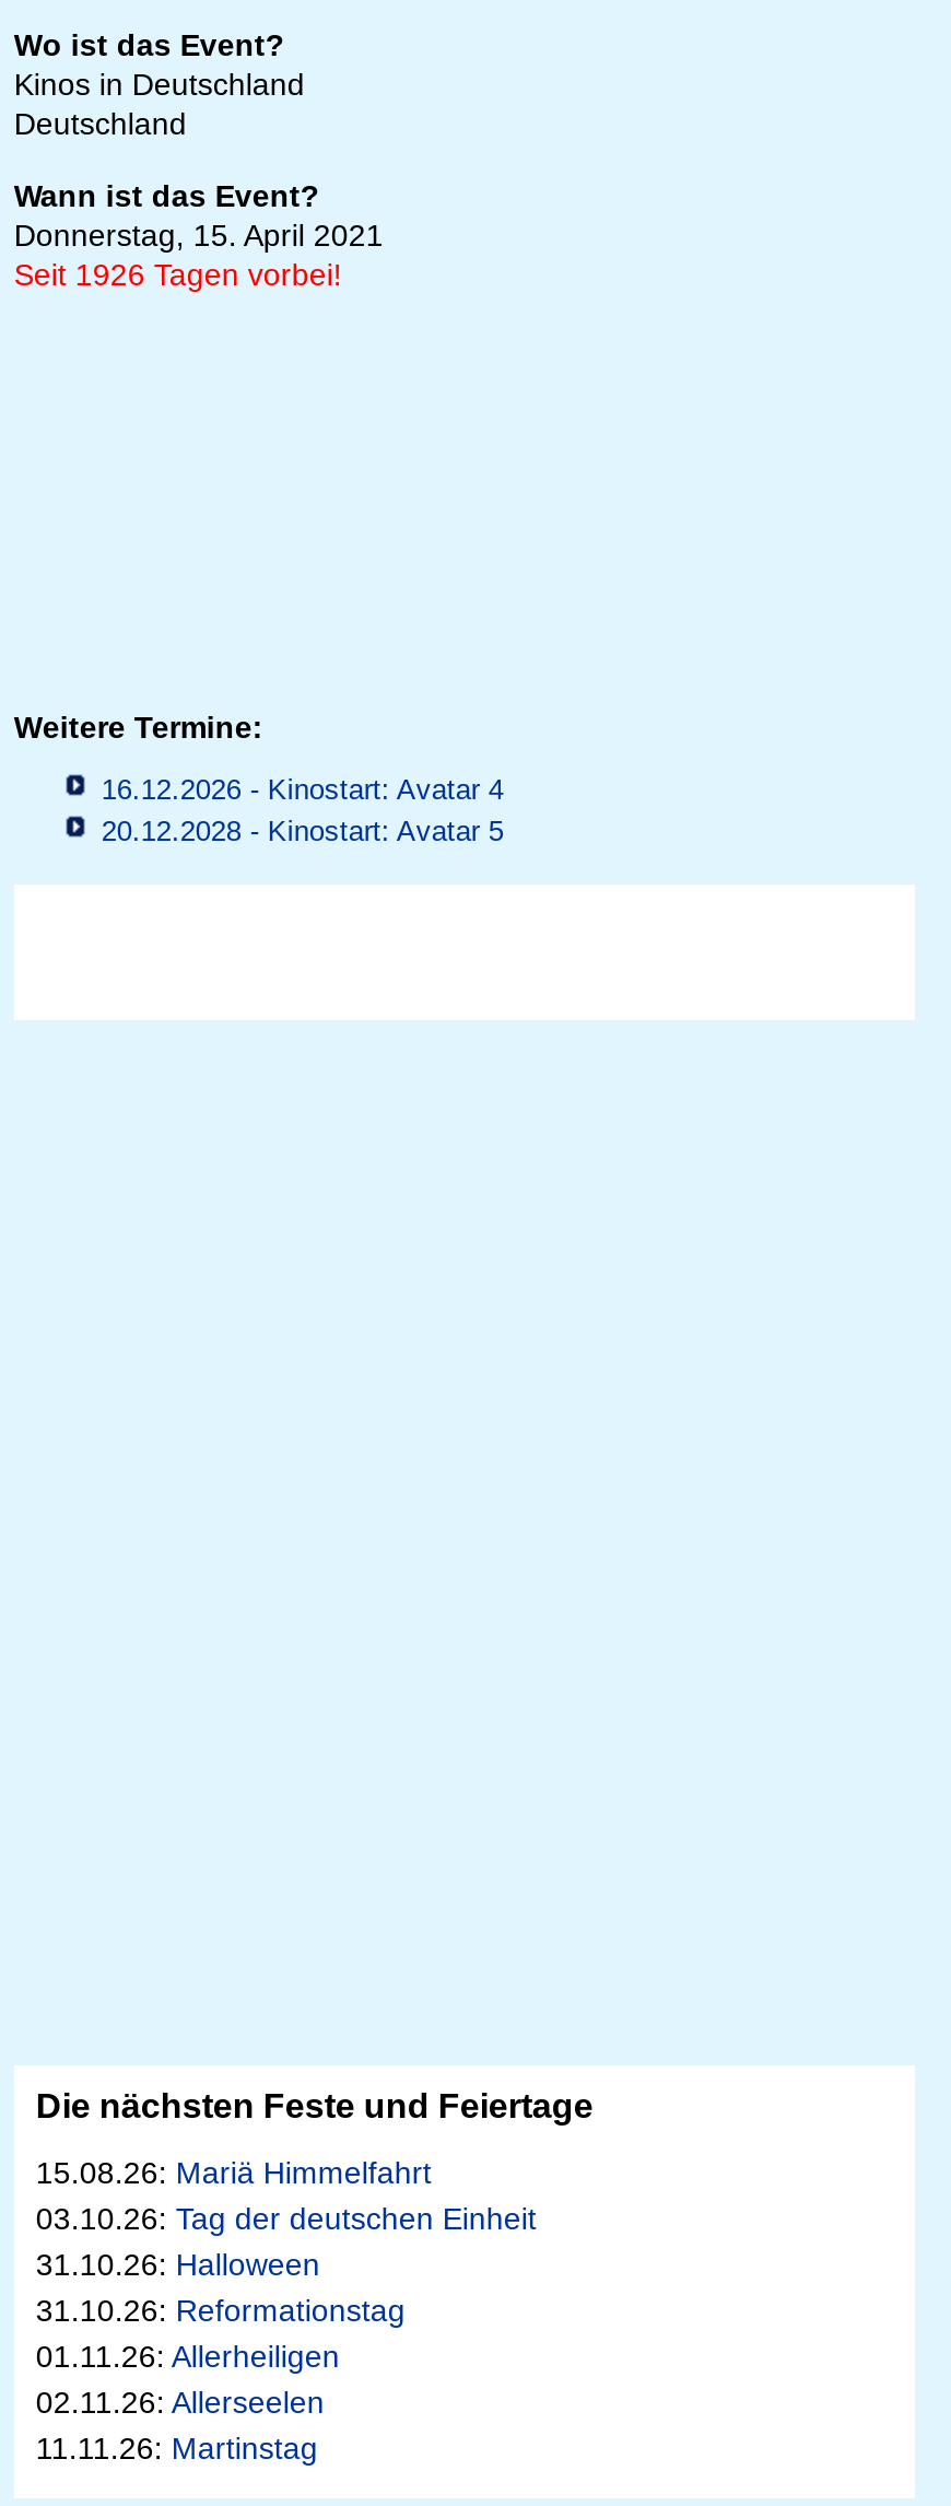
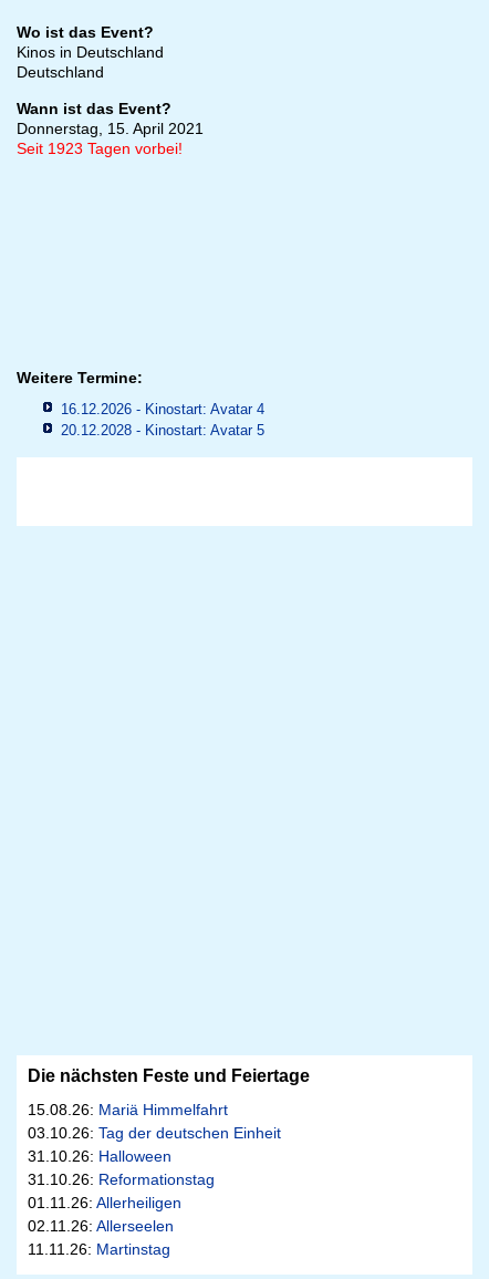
- Seit 1926 Tagen vorbei!
+ Seit 1923 Tagen vorbei!
